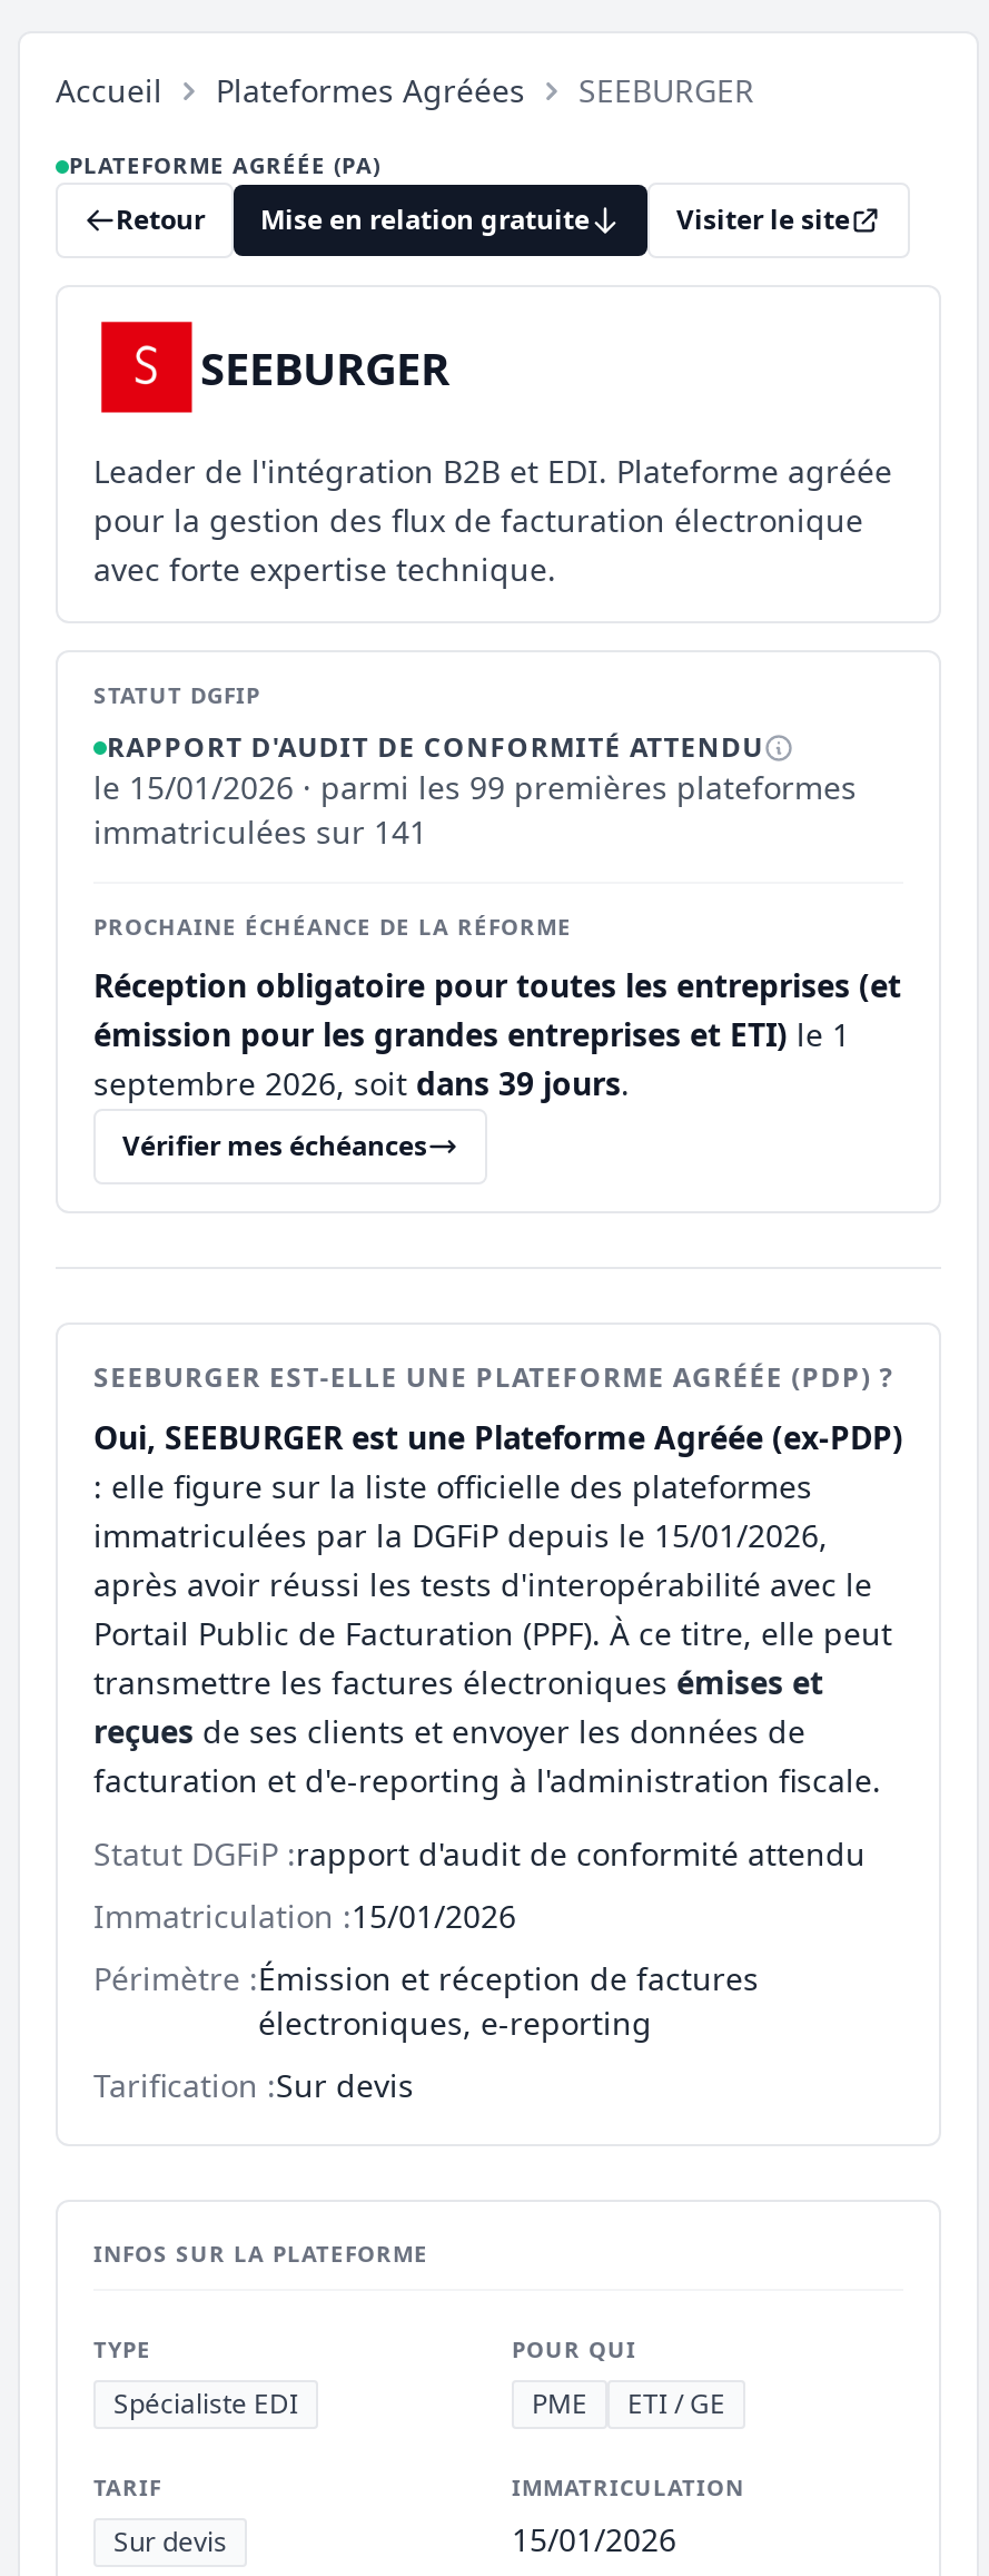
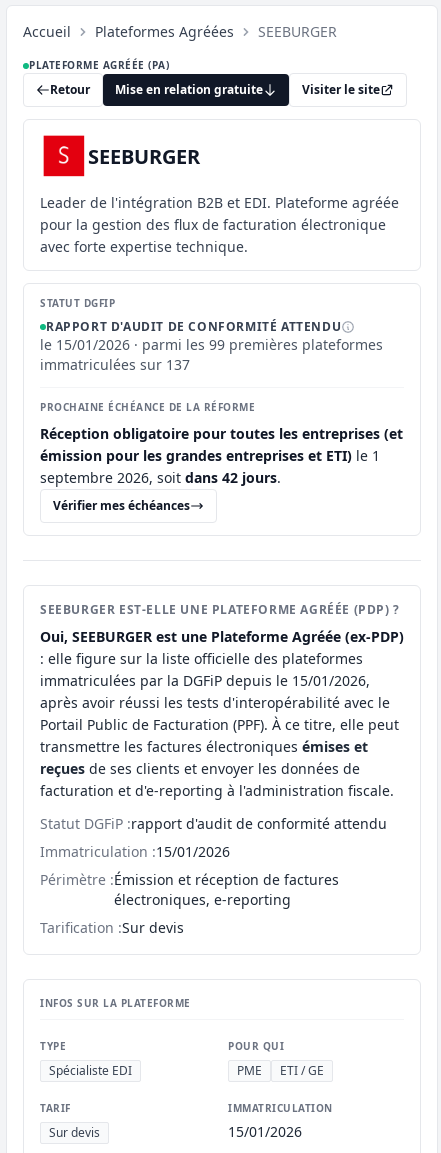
- immatriculées sur 141
+ immatriculées sur 137

- septembre 2026, soit dans 39 jours.
+ septembre 2026, soit dans 42 jours.
